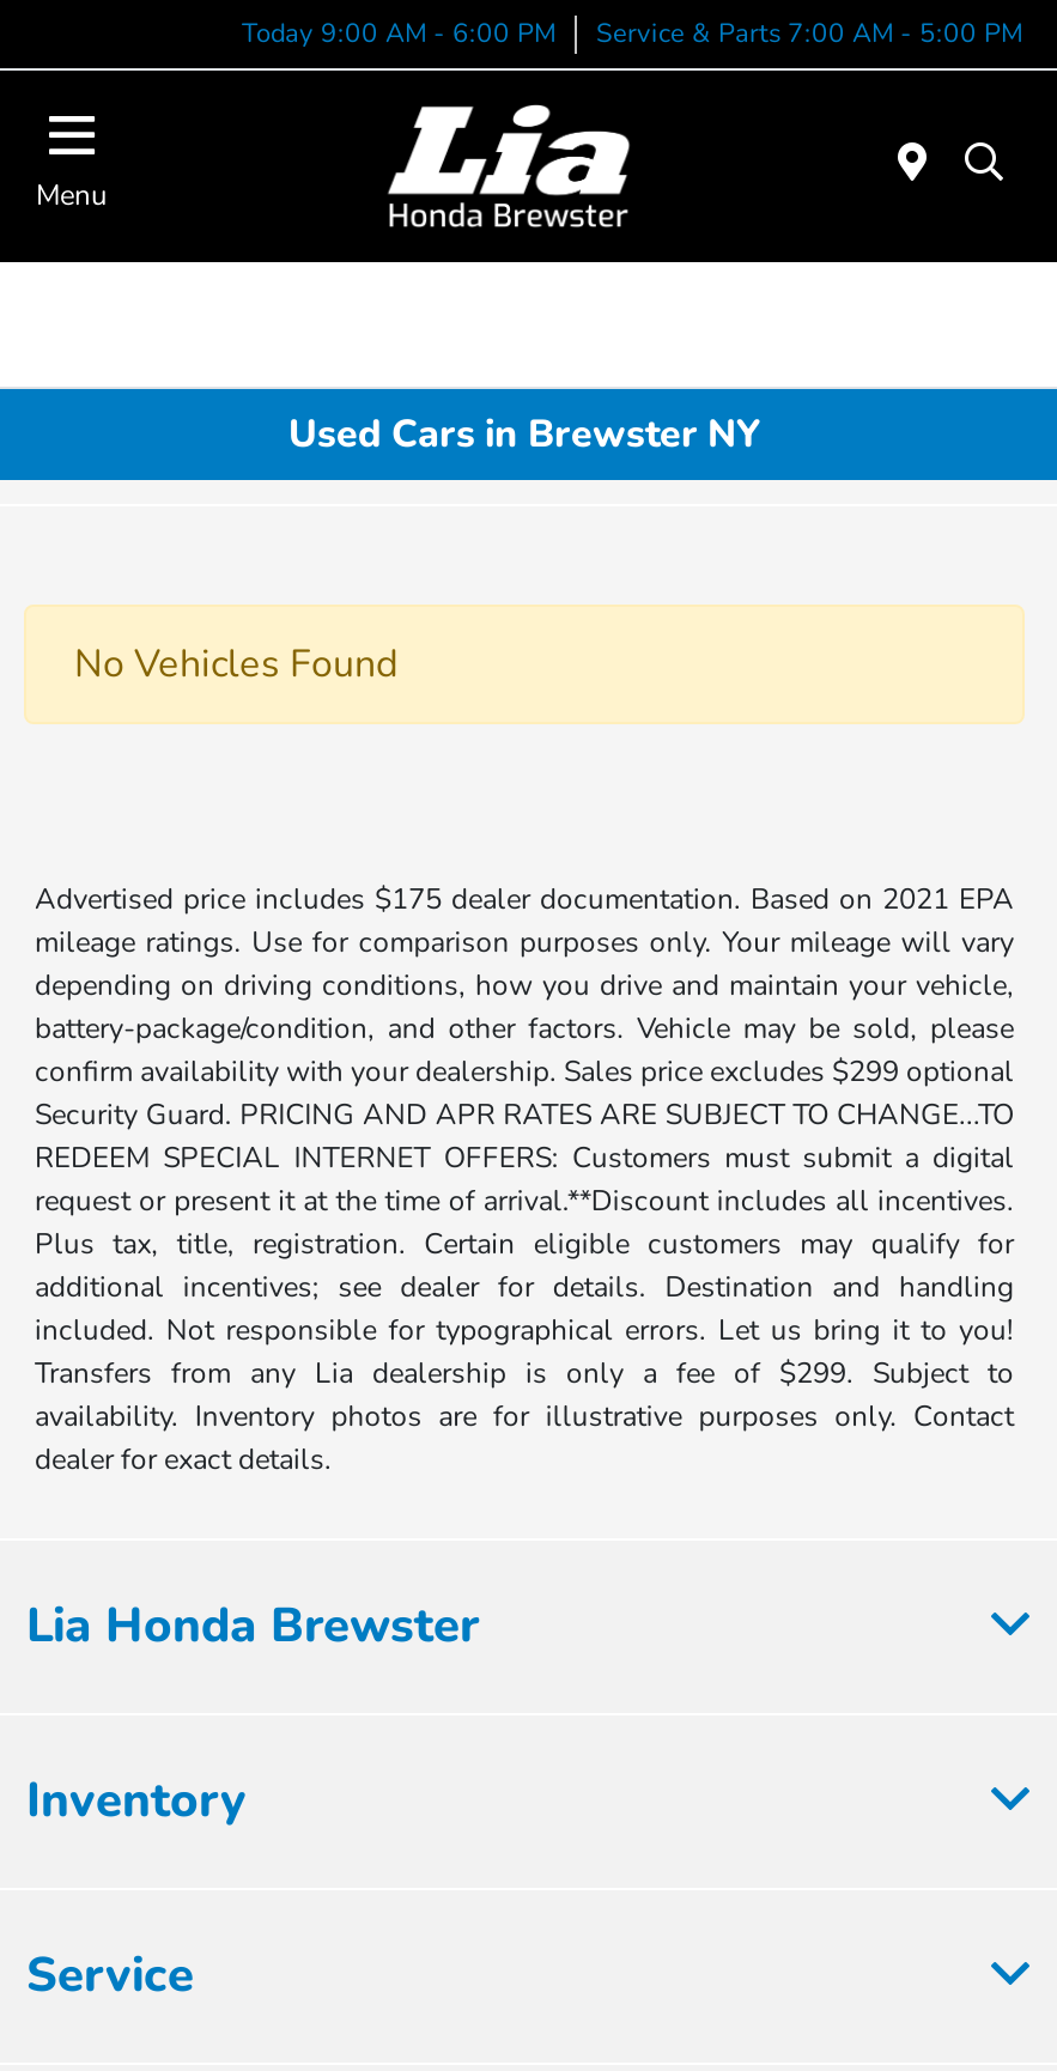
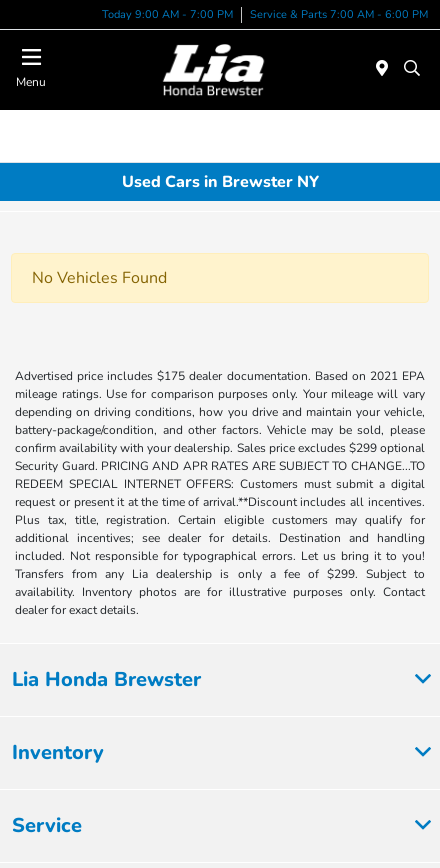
- Today 9:00 AM - 6:00 PM
+ Today 9:00 AM - 7:00 PM

- Service & Parts 7:00 AM - 5:00 PM
+ Service & Parts 7:00 AM - 6:00 PM
